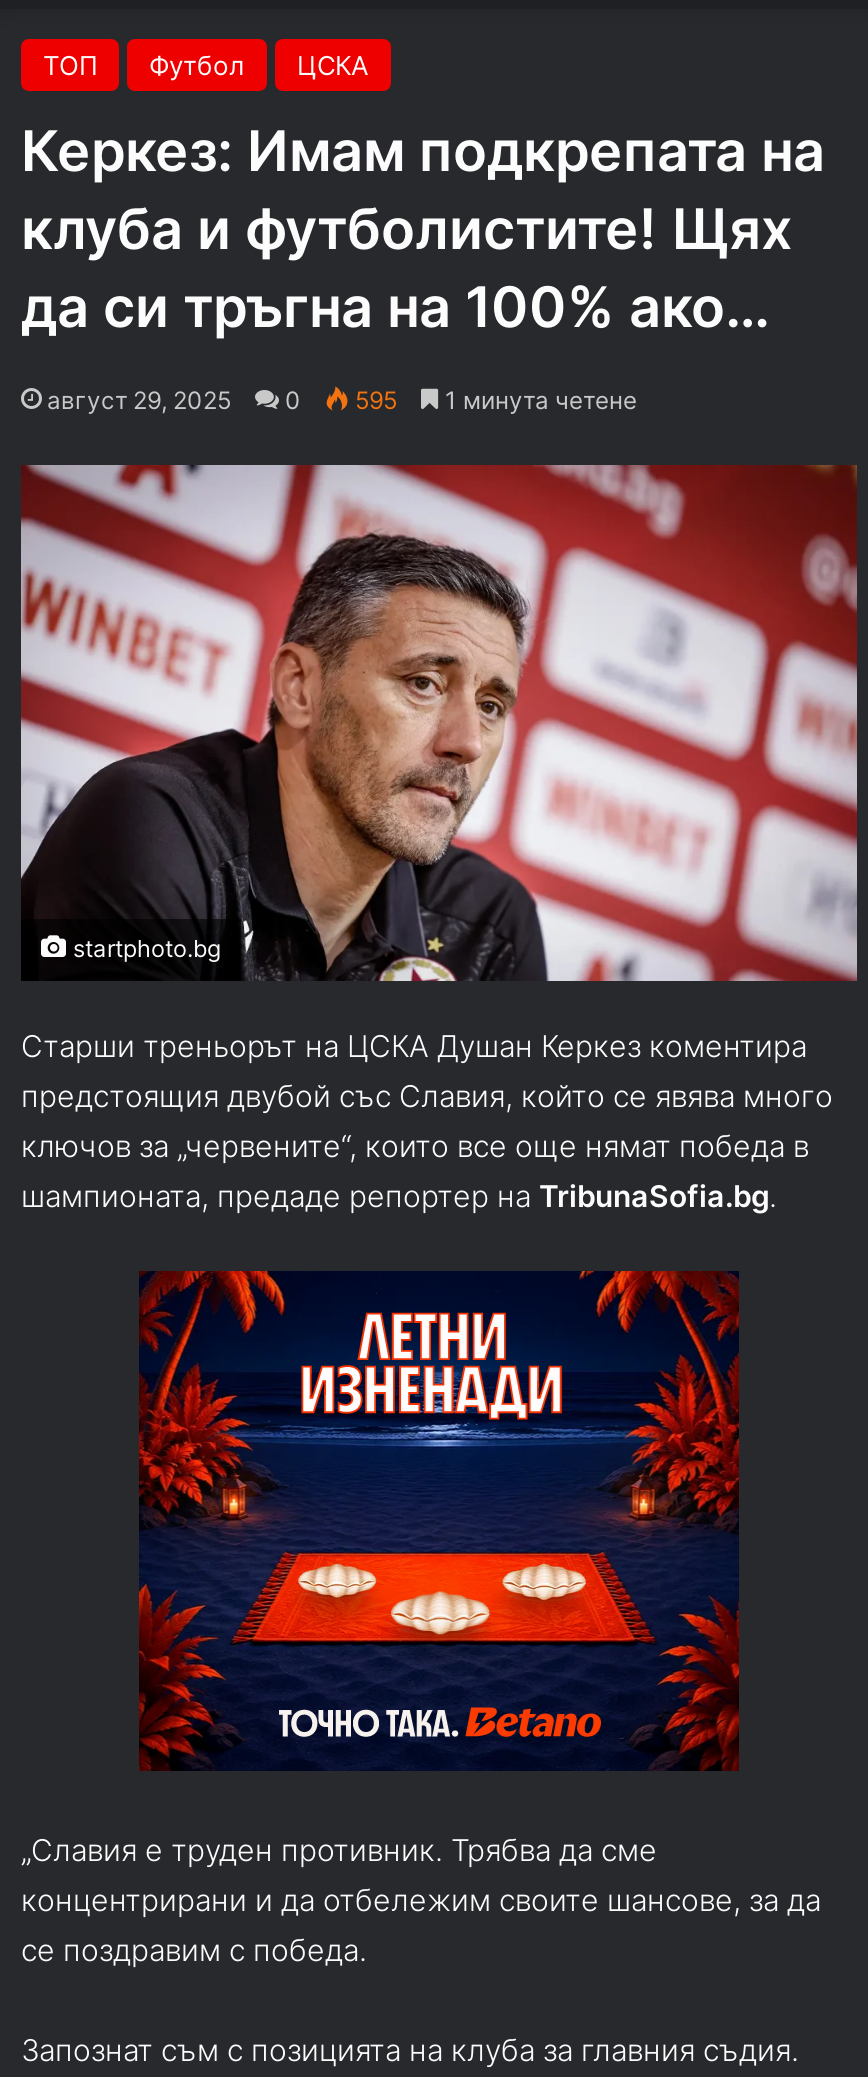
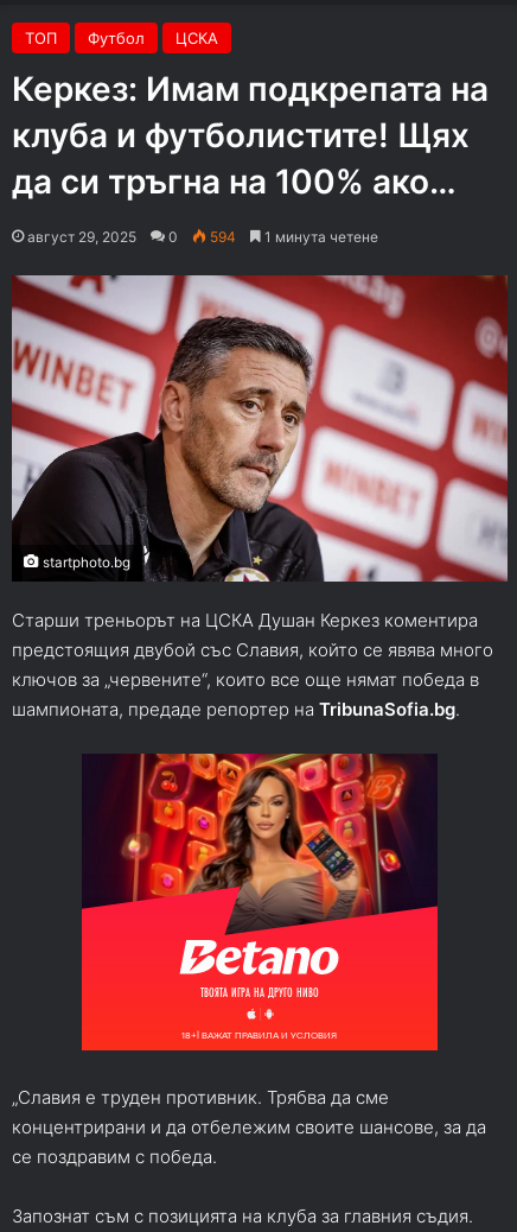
- 595
+ 594

- [image]
+ [image]
